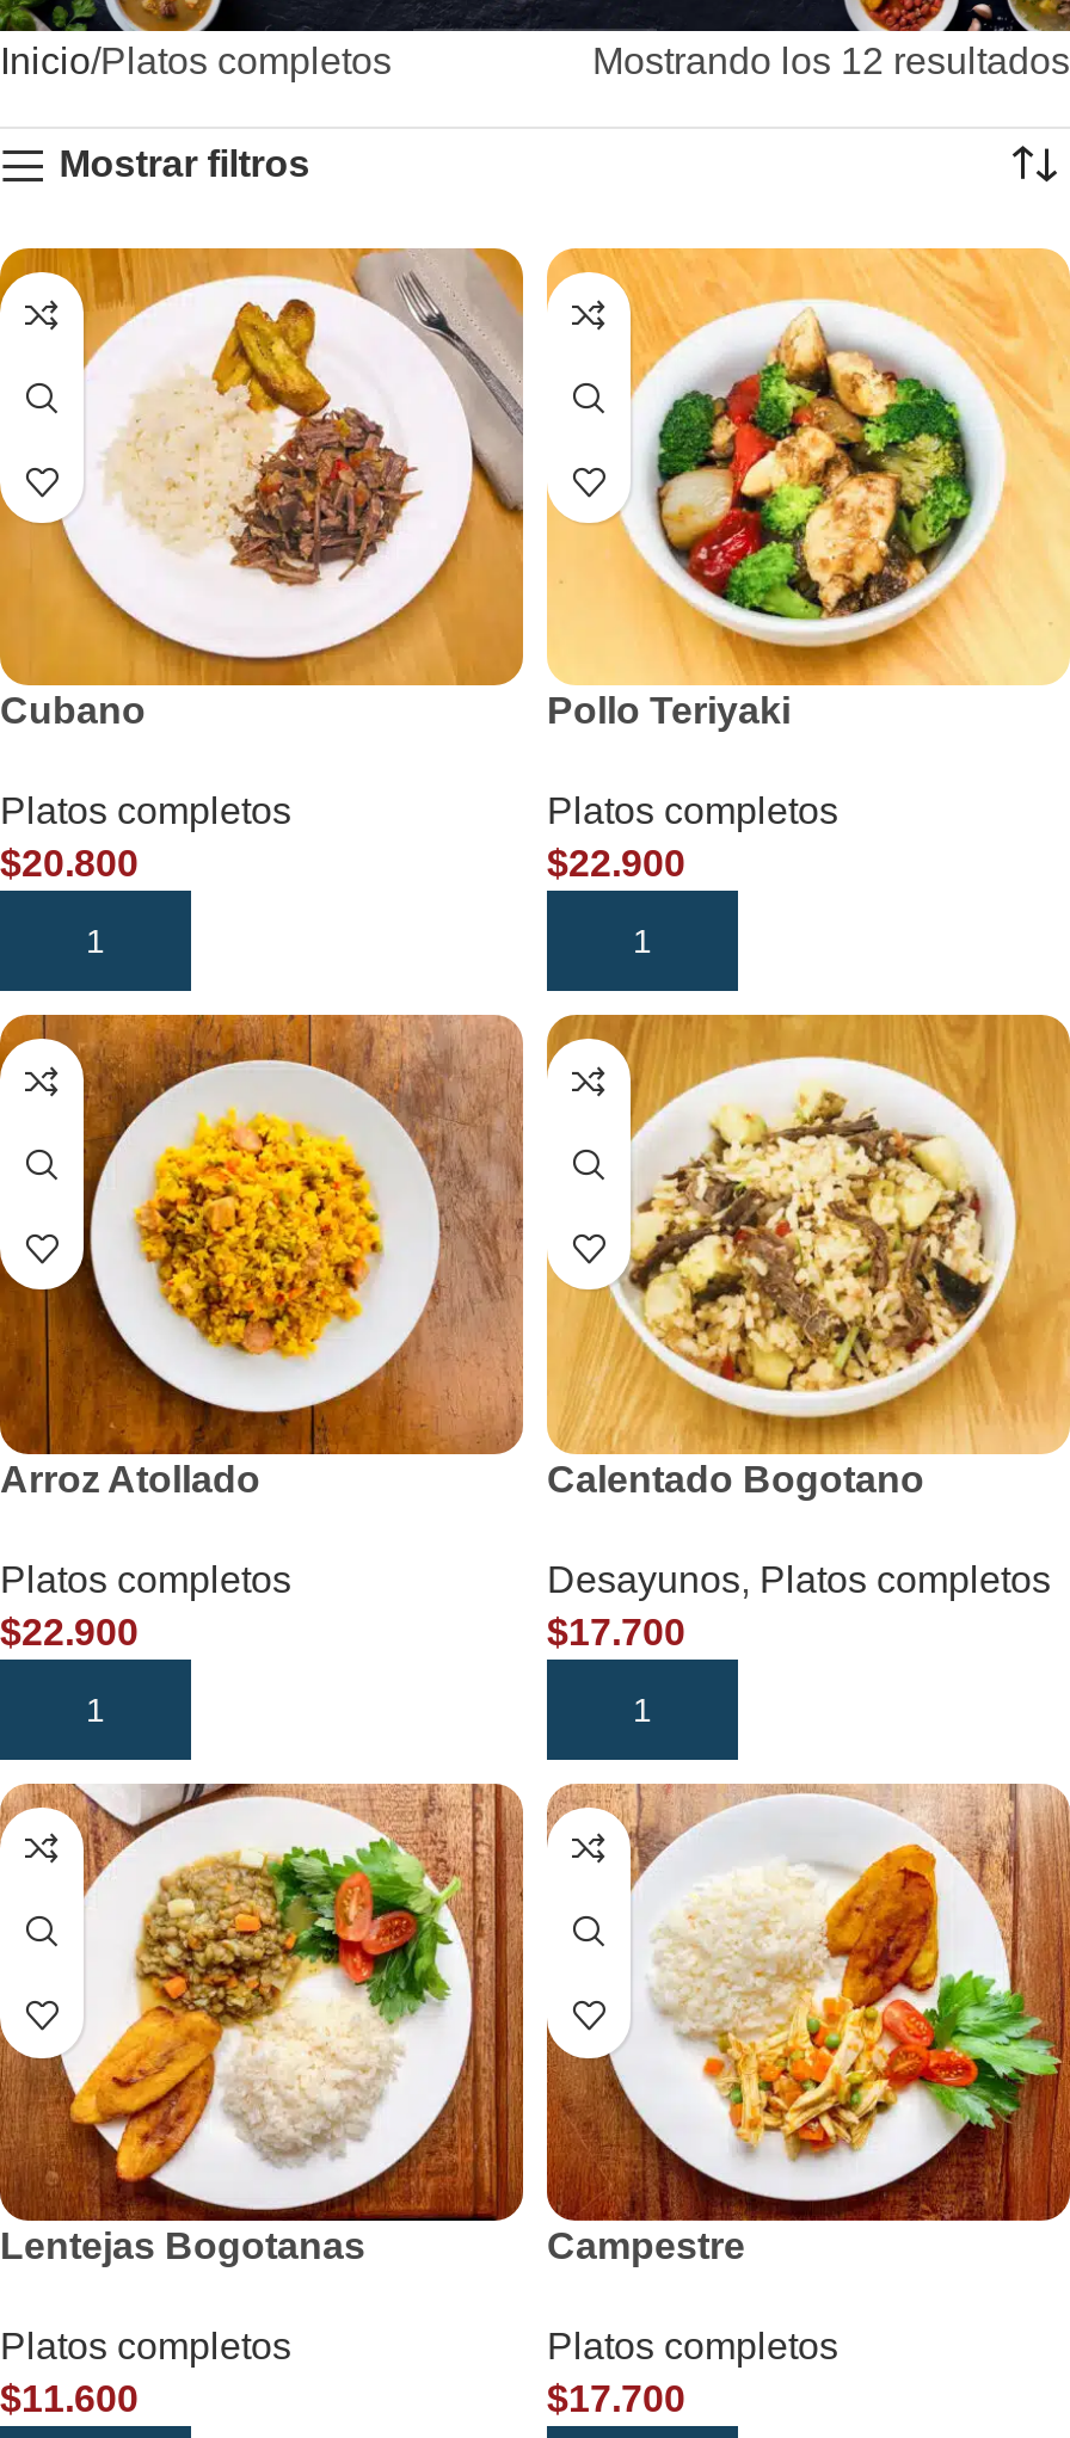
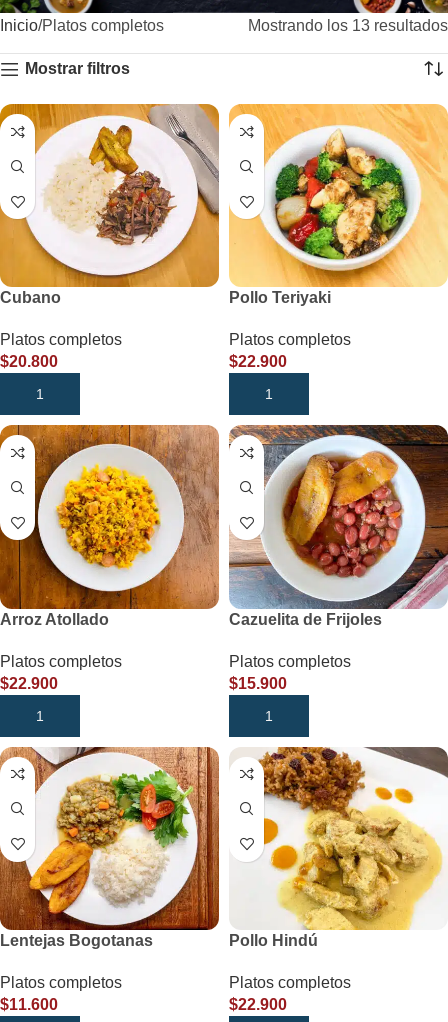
- Mostrando los 12 resultados
+ Mostrando los 13 resultados

- [image]
- Calentado Bogotano
+ [image]
+ Cazuelita de Frijoles

- Desayunos, Platos completos
- $17.700
+ Platos completos
+ $15.900

- [image]
- Campestre
+ [image]
+ Pollo Hindú

- $17.700
+ $22.900
